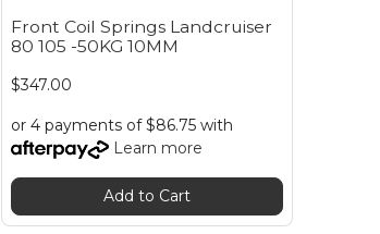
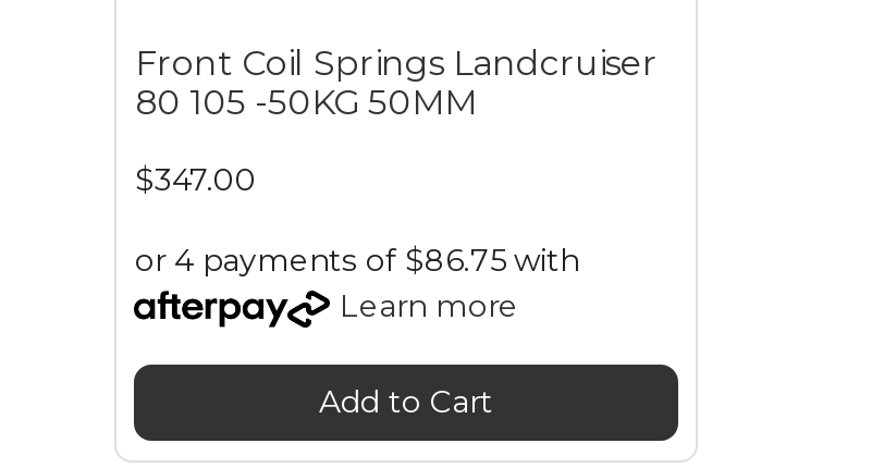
- 80 105 -50KG 10MM
+ 80 105 -50KG 50MM
